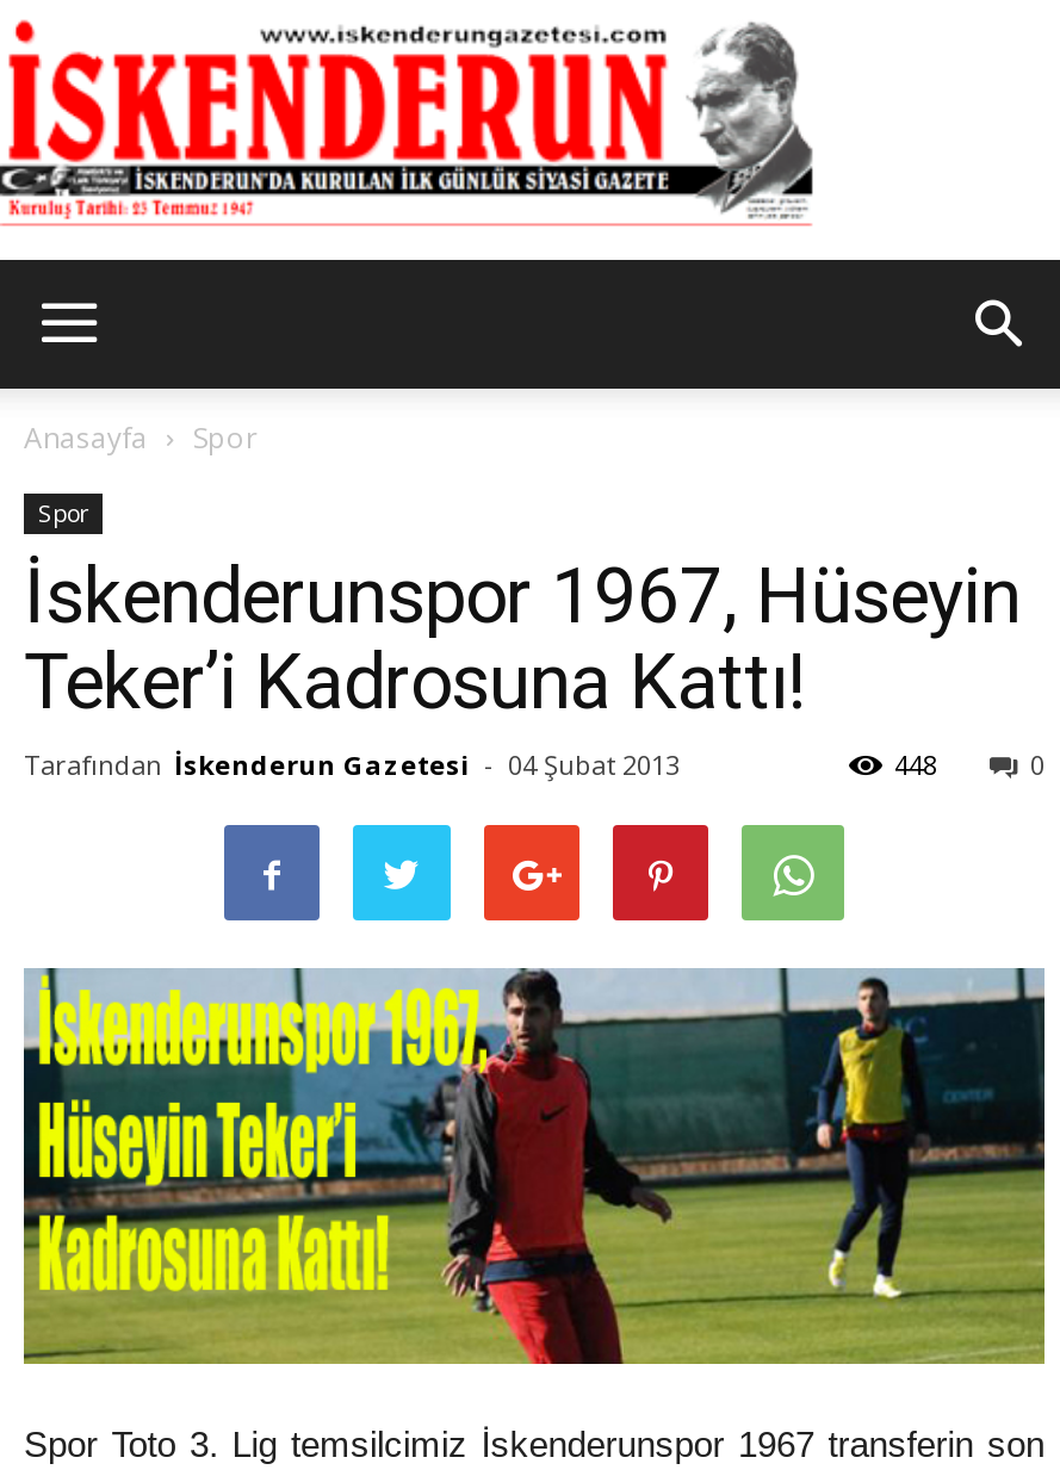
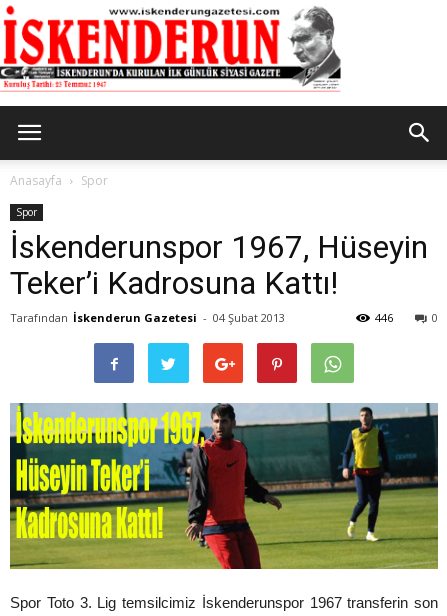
- 448
+ 446
